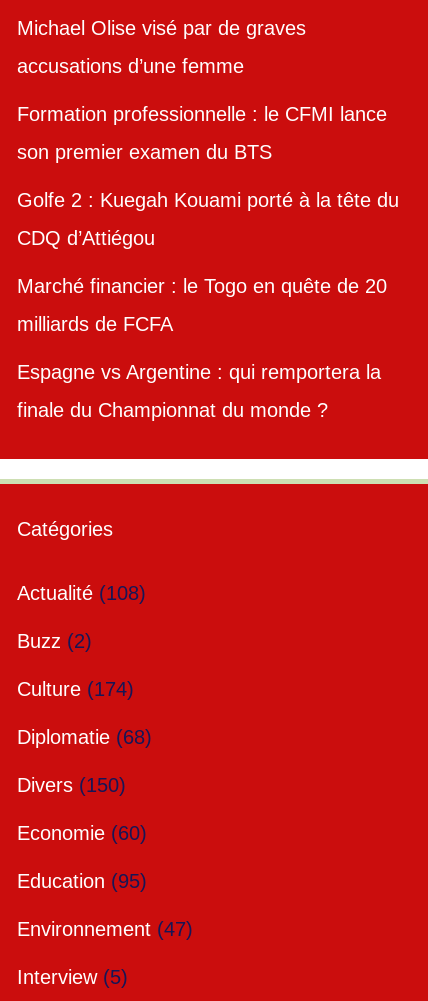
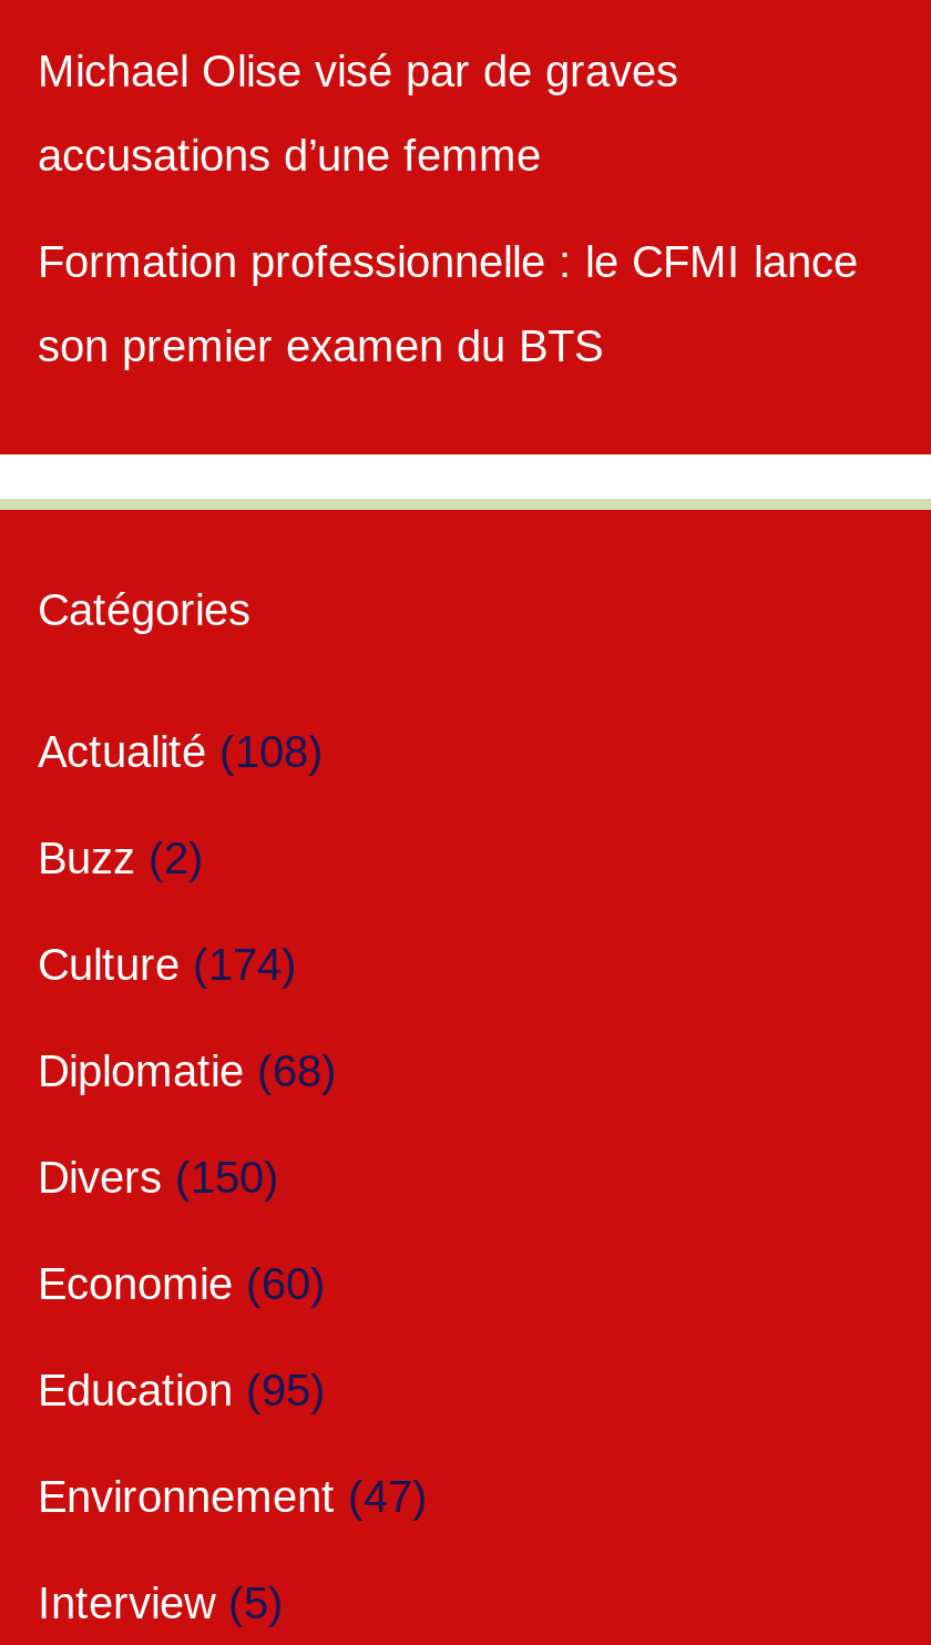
- Golfe 2 : Kuegah Kouami porté à la tête du
- CDQ d’Attiégou
- Marché financier : le Togo en quête de 20
- milliards de FCFA
- Espagne vs Argentine : qui remportera la
- finale du Championnat du monde ?
